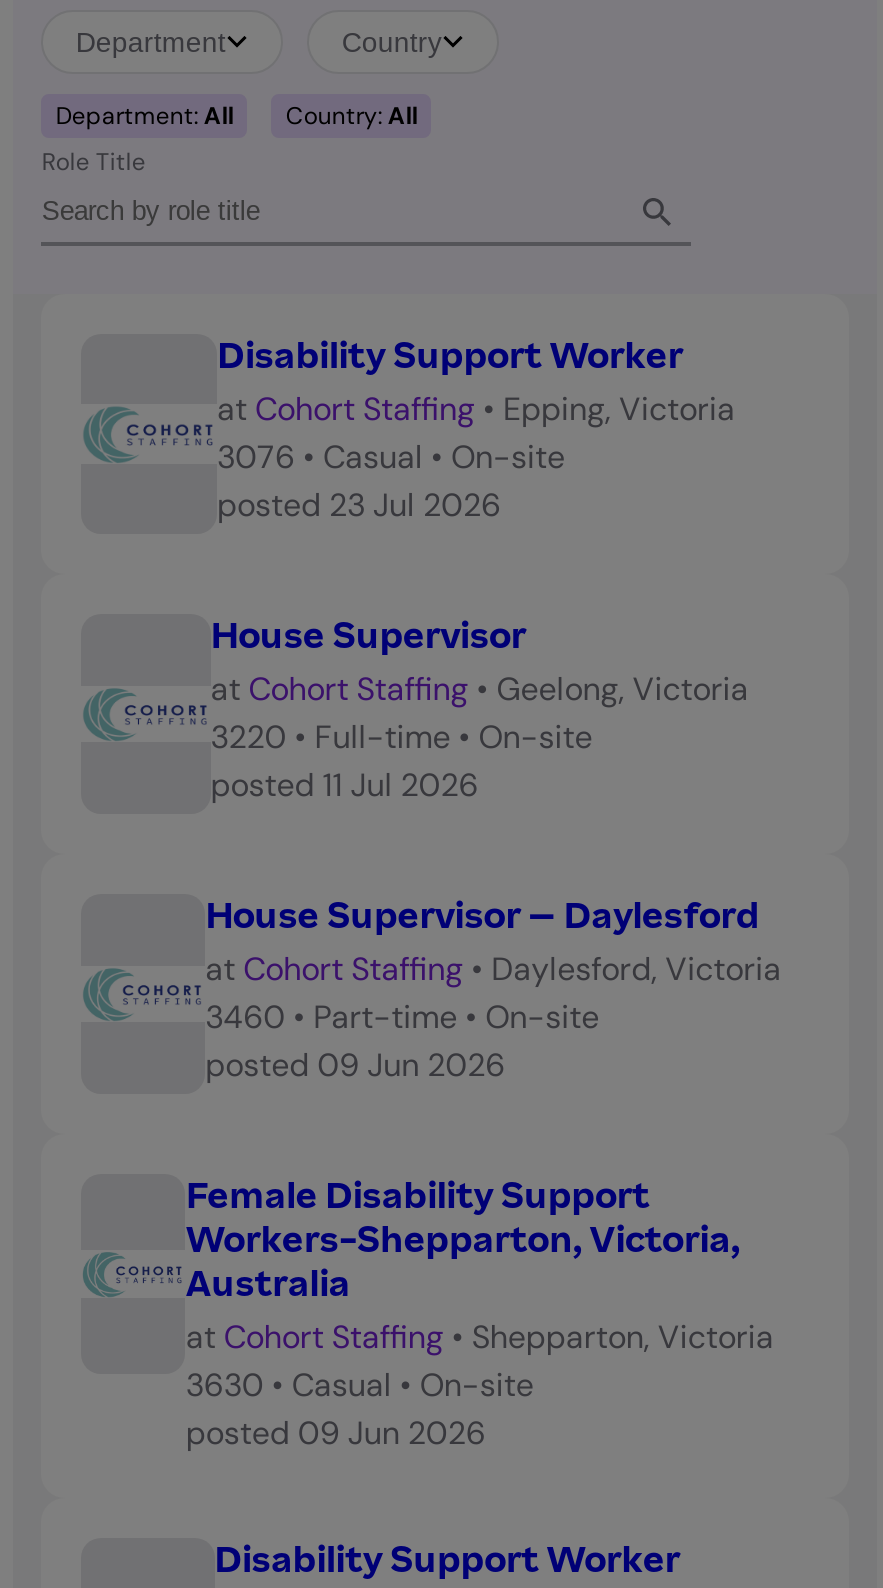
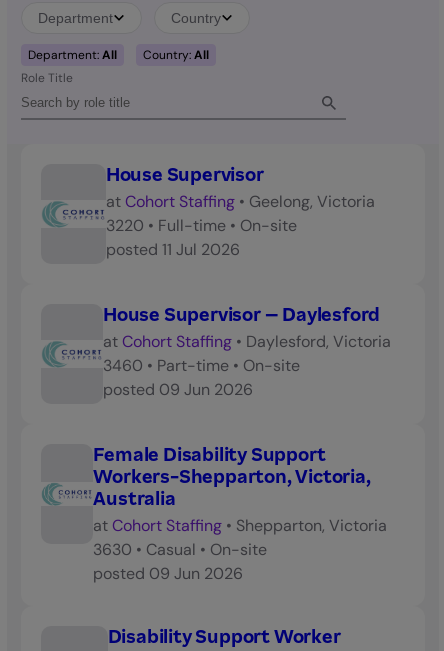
- Disability Support Worker
- at Cohort Staffing • Epping, Victoria
- 3076 • Casual • On-site
- posted 23 Jul 2026
